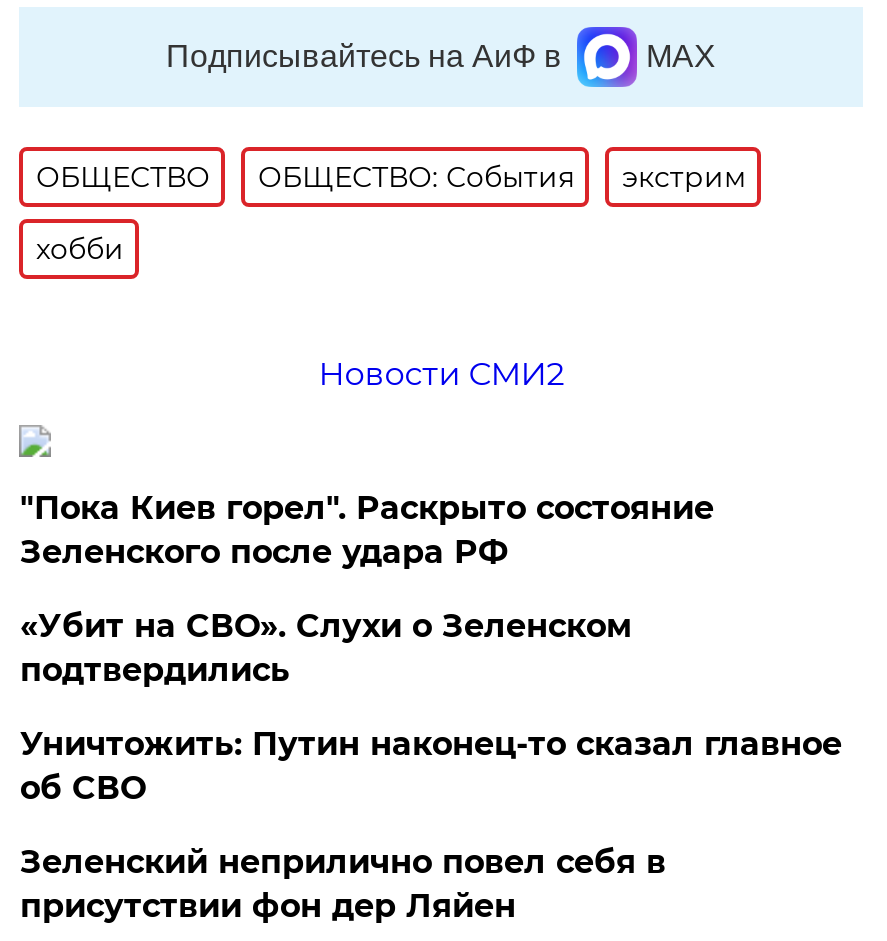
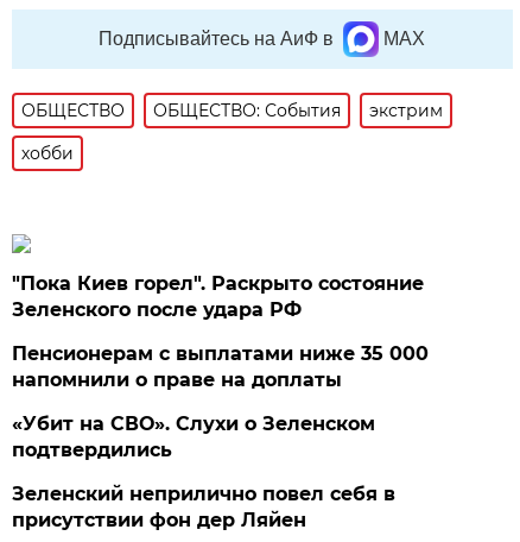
- Новости СМИ2

+ Пенсионерам с выплатами ниже 35 000
+ напомнили о праве на доплаты

moved down: «Убит на СВО». Слухи о Зеленском | подтвердились

- Уничтожить: Путин наконец-то сказал главное
- об СВО
